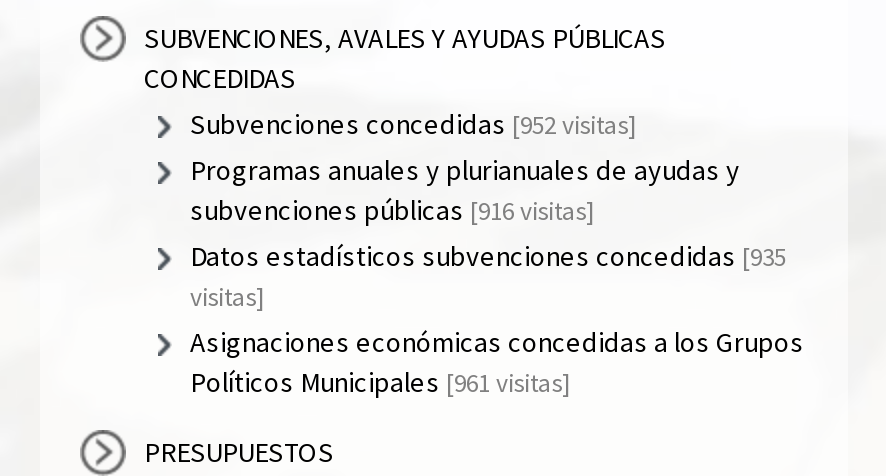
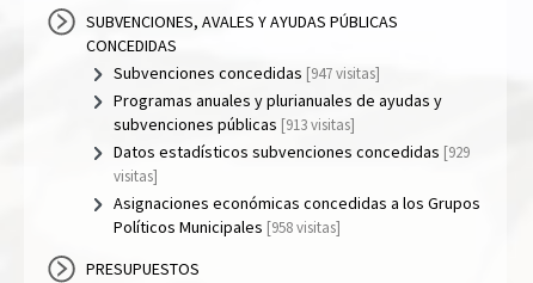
- Subvenciones concedidas [952 visitas]
+ Subvenciones concedidas [947 visitas]

- subvenciones públicas [916 visitas]
+ subvenciones públicas [913 visitas]

- Datos estadísticos subvenciones concedidas [935
+ Datos estadísticos subvenciones concedidas [929

- Políticos Municipales [961 visitas]
+ Políticos Municipales [958 visitas]
